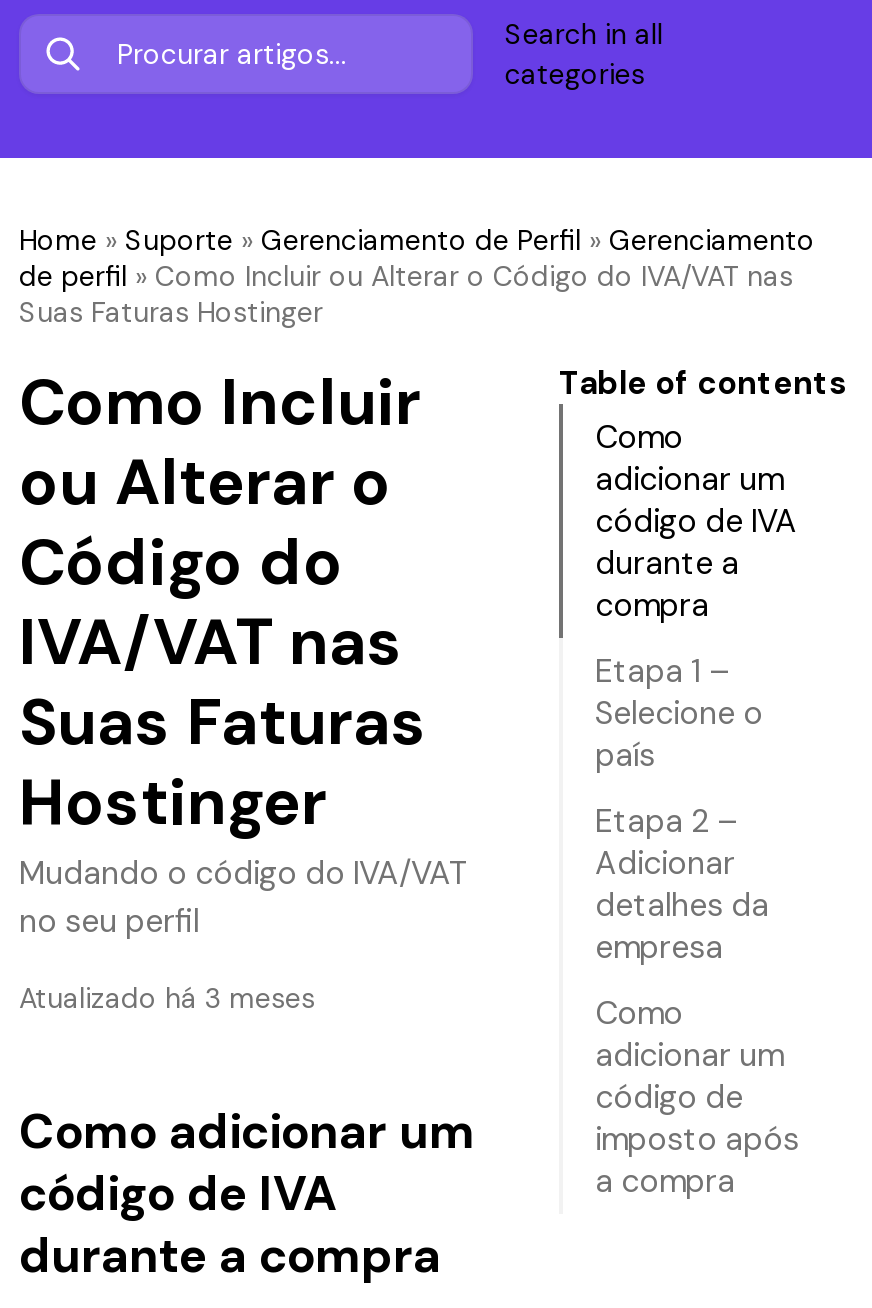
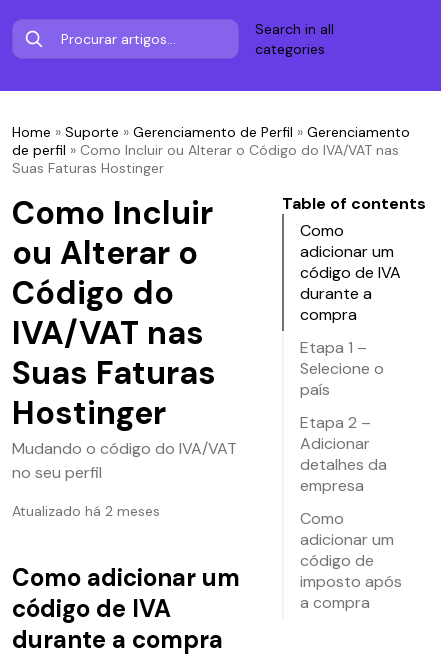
- Atualizado há 3 meses
+ Atualizado há 2 meses
